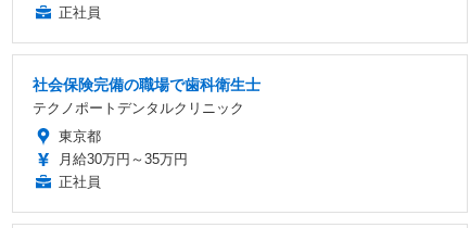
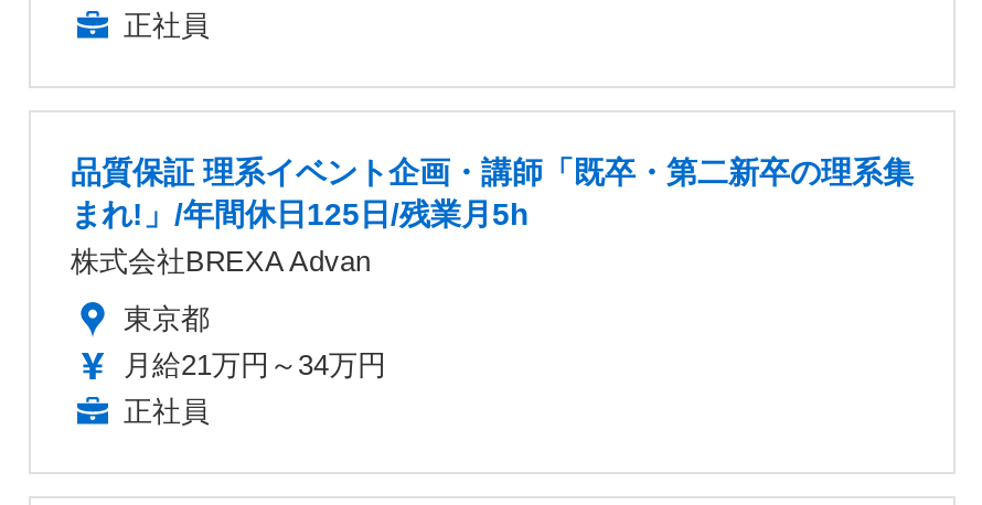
- 社会保険完備の職場で歯科衛生士
- テクノポートデンタルクリニック
+ 品質保証 理系イベント企画・講師「既卒・第二新卒の理系集
+ まれ!」/年間休日125日/残業月5h
+ 株式会社BREXA Advan

- 月給30万円～35万円
+ 月給21万円～34万円
